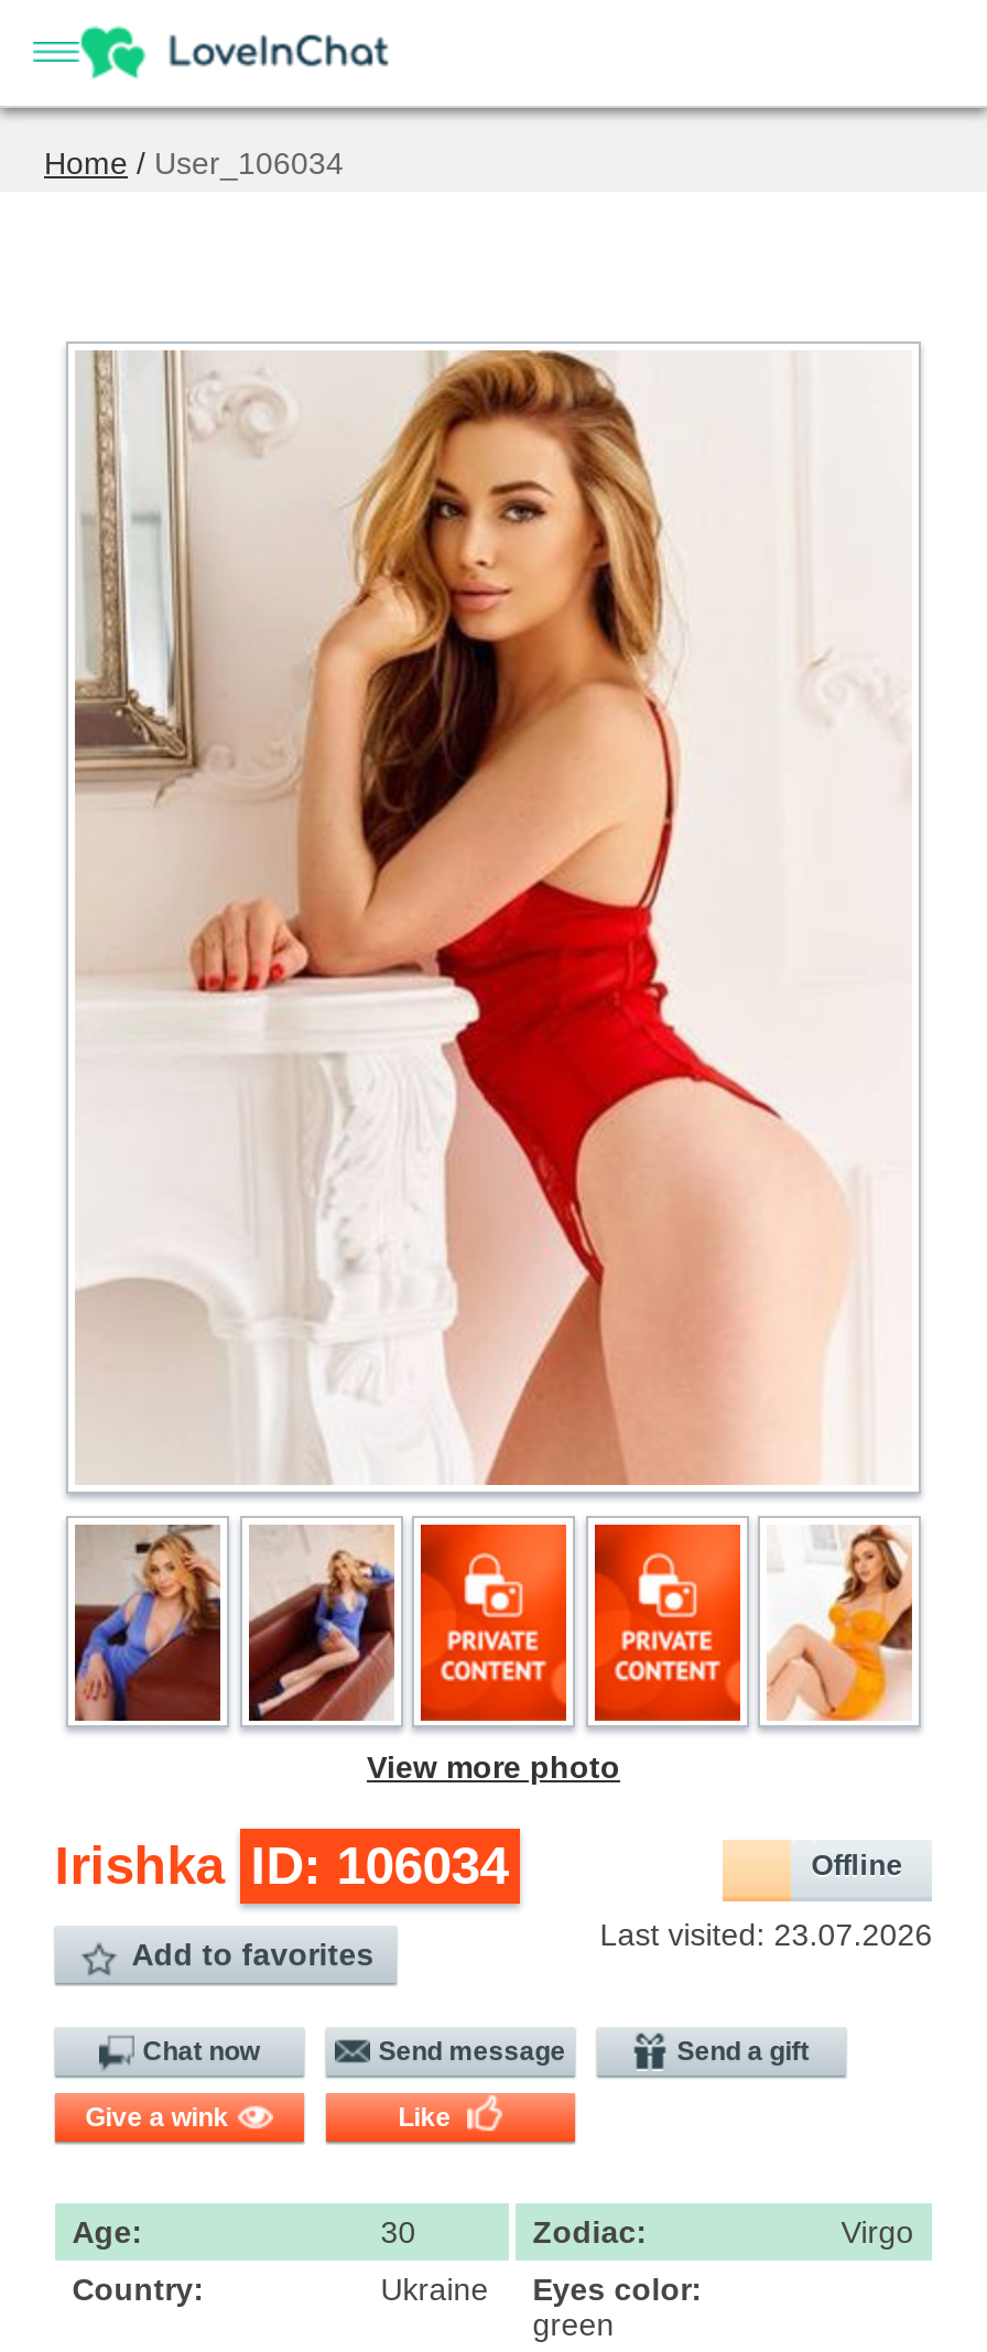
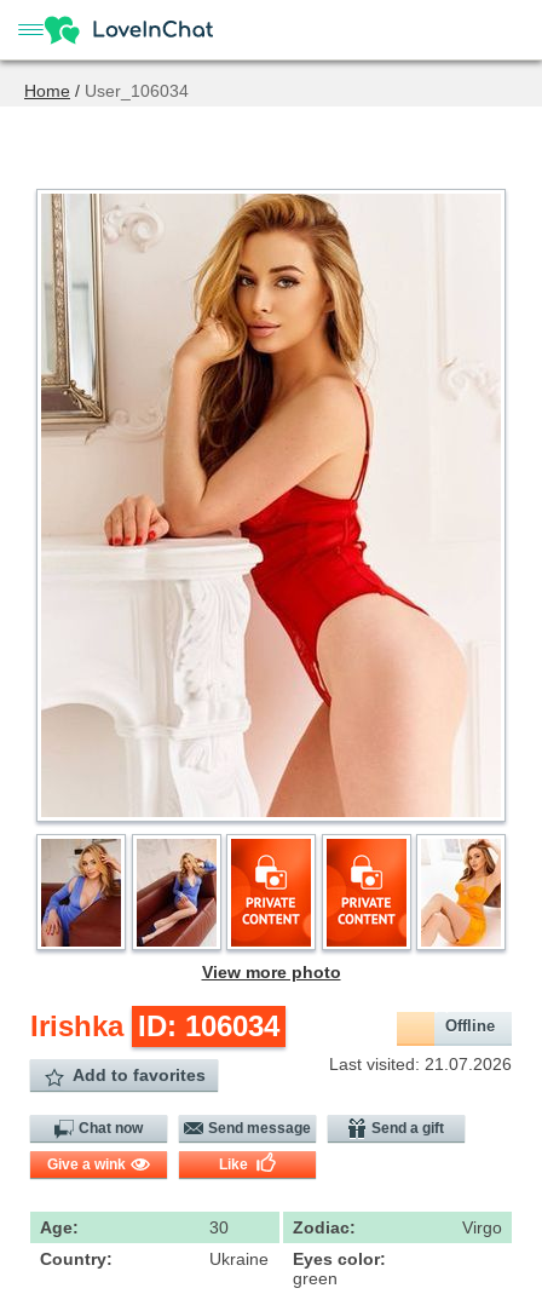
- Last visited: 23.07.2026
+ Last visited: 21.07.2026
